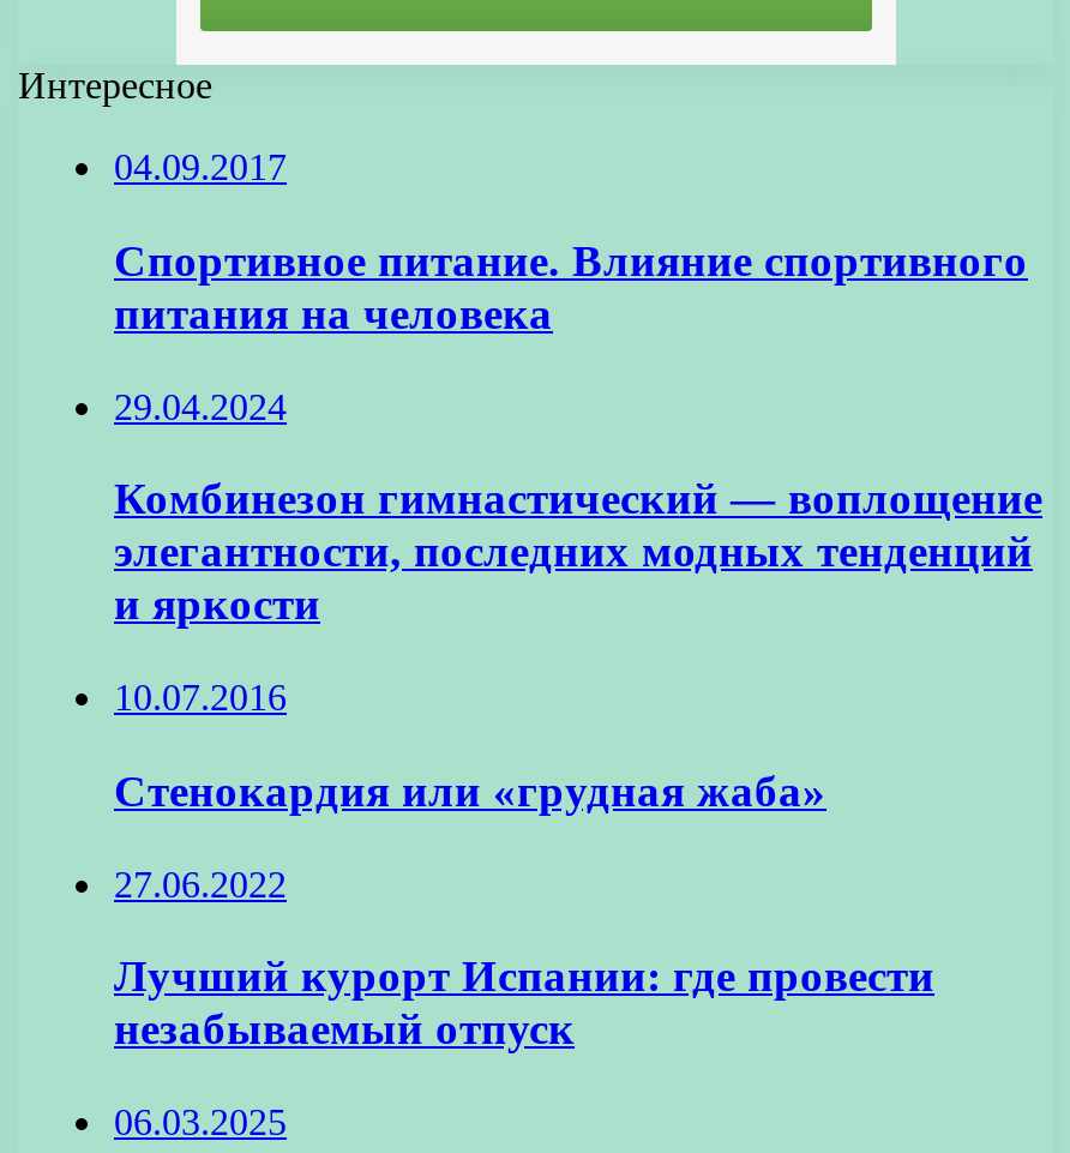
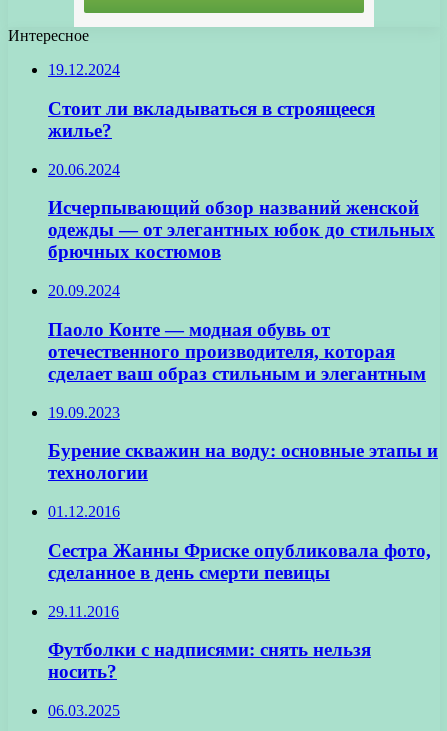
- 04.09.2017
- Спортивное питание. Влияние спортивного
- питания на человека
- 29.04.2024
- Комбинезон гимнастический — воплощение
- элегантности, последних модных тенденций
- и яркости
- 10.07.2016
- Стенокардия или «грудная жаба»
- 27.06.2022
- Лучший курорт Испании: где провести
- незабываемый отпуск
+ 19.12.2024
+ Стоит ли вкладываться в строящееся
+ жилье?
+ 20.06.2024
+ Исчерпывающий обзор названий женской
+ одежды — от элегантных юбок до стильных
+ брючных костюмов
+ 20.09.2024
+ Паоло Конте — модная обувь от
+ отечественного производителя, которая
+ сделает ваш образ стильным и элегантным
+ 19.09.2023
+ Бурение скважин на воду: основные этапы и
+ технологии
+ 01.12.2016
+ Сестра Жанны Фриске опубликовала фото,
+ сделанное в день смерти певицы
+ 29.11.2016
+ Футболки с надписями: снять нельзя
+ носить?
